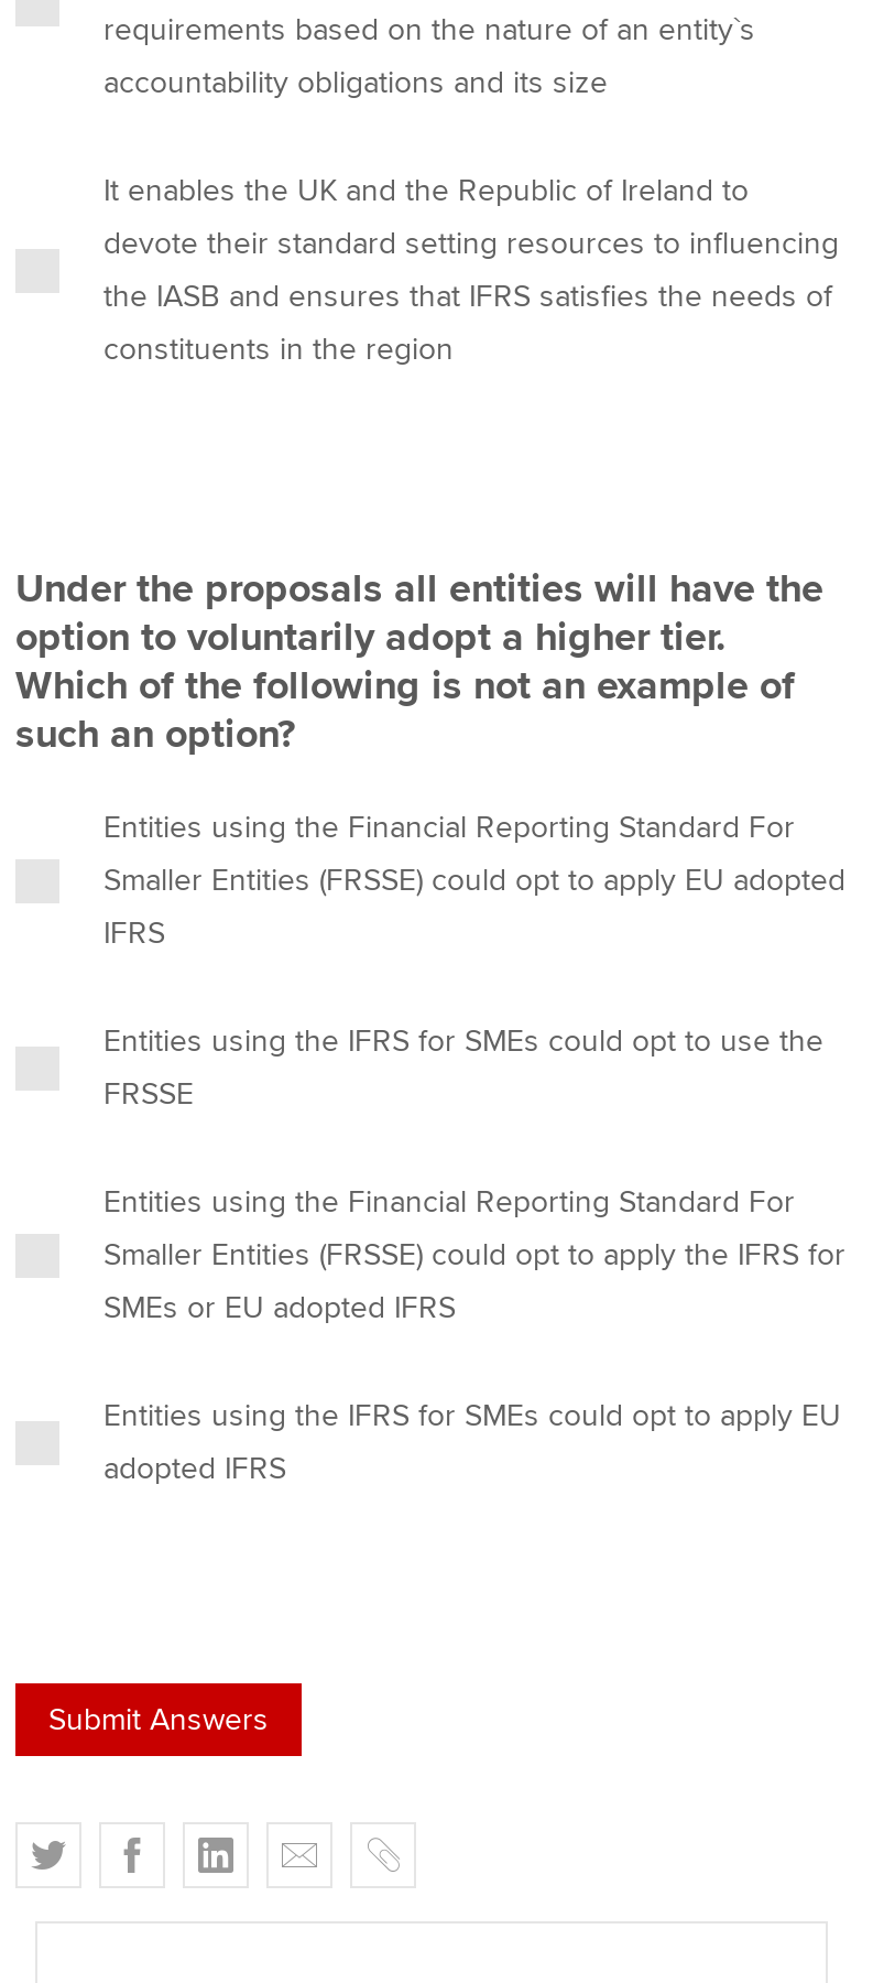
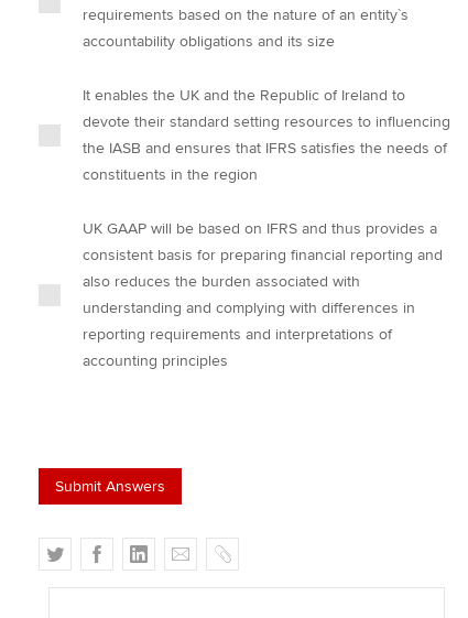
- Under the proposals all entities will have the
- option to voluntarily adopt a higher tier.
- Which of the following is not an example of
- such an option?
- Entities using the Financial Reporting Standard For
- Smaller Entities (FRSSE) could opt to apply EU adopted
- IFRS
- Entities using the IFRS for SMEs could opt to use the
- FRSSE
- Entities using the Financial Reporting Standard For
- Smaller Entities (FRSSE) could opt to apply the IFRS for
- SMEs or EU adopted IFRS
- Entities using the IFRS for SMEs could opt to apply EU
- adopted IFRS
+ UK GAAP will be based on IFRS and thus provides a
+ consistent basis for preparing financial reporting and
+ also reduces the burden associated with
+ understanding and complying with differences in
+ reporting requirements and interpretations of
+ accounting principles
